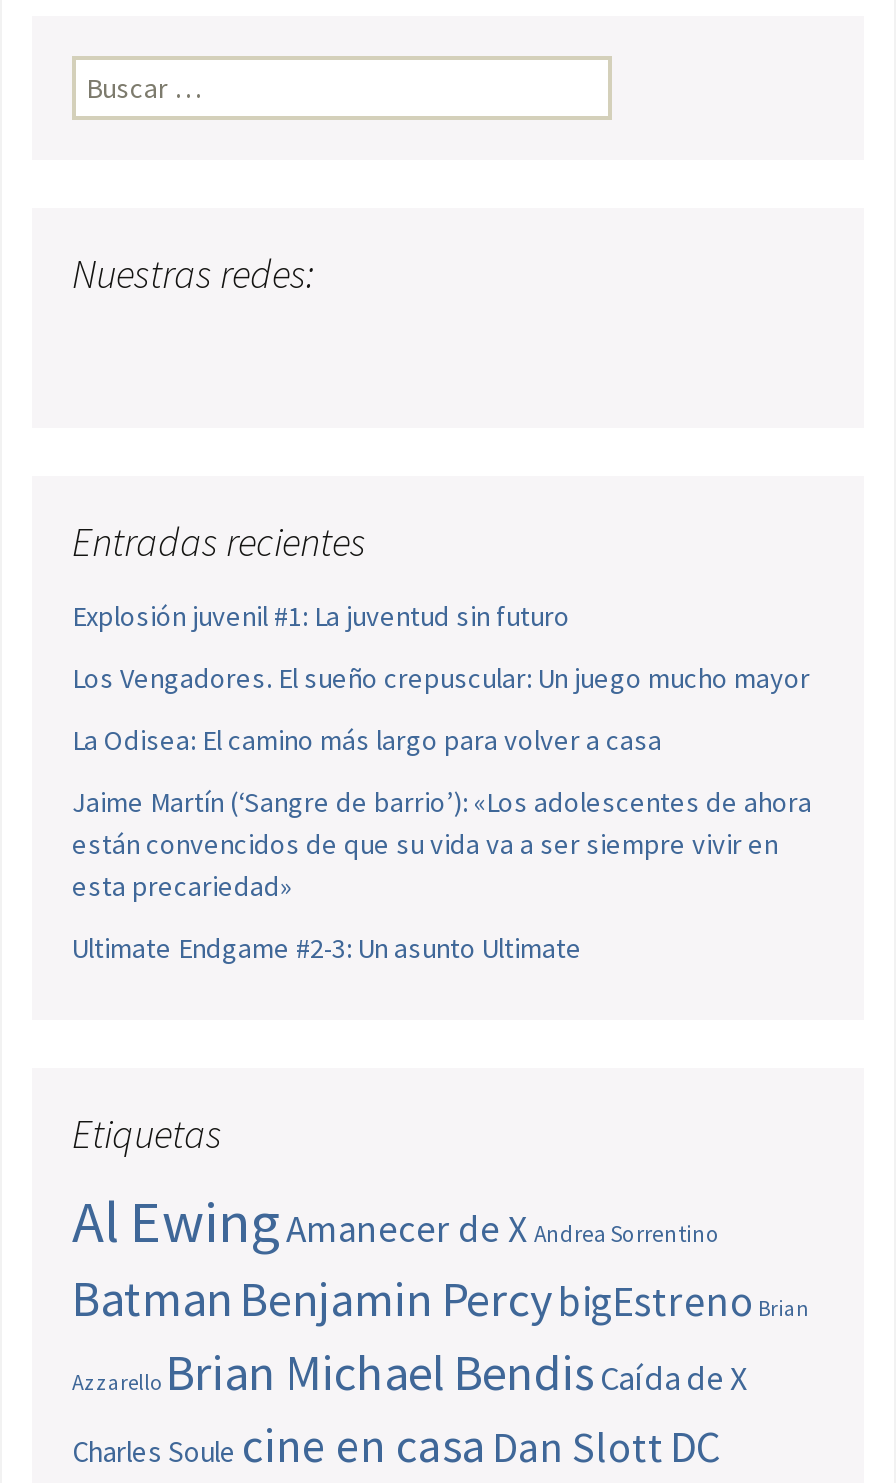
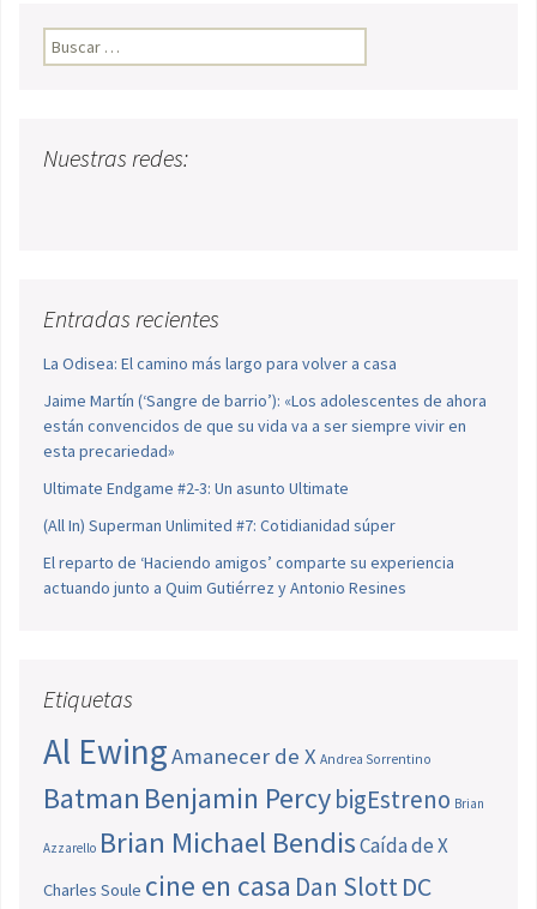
- Explosión juvenil #1: La juventud sin futuro
- Los Vengadores. El sueño crepuscular: Un juego mucho mayor

moved up: La Odisea: El camino más largo para volver a casa | Jaime Martín (‘Sangre de barrio’): «Los adolescentes de ahora | están convencidos de que su vida va a ser siempre vivir en | esta precariedad» | Ultimate Endgame #2-3: Un asunto Ultimate

+ (All In) Superman Unlimited #7: Cotidianidad súper
+ El reparto de ‘Haciendo amigos’ comparte su experiencia
+ actuando junto a Quim Gutiérrez y Antonio Resines
